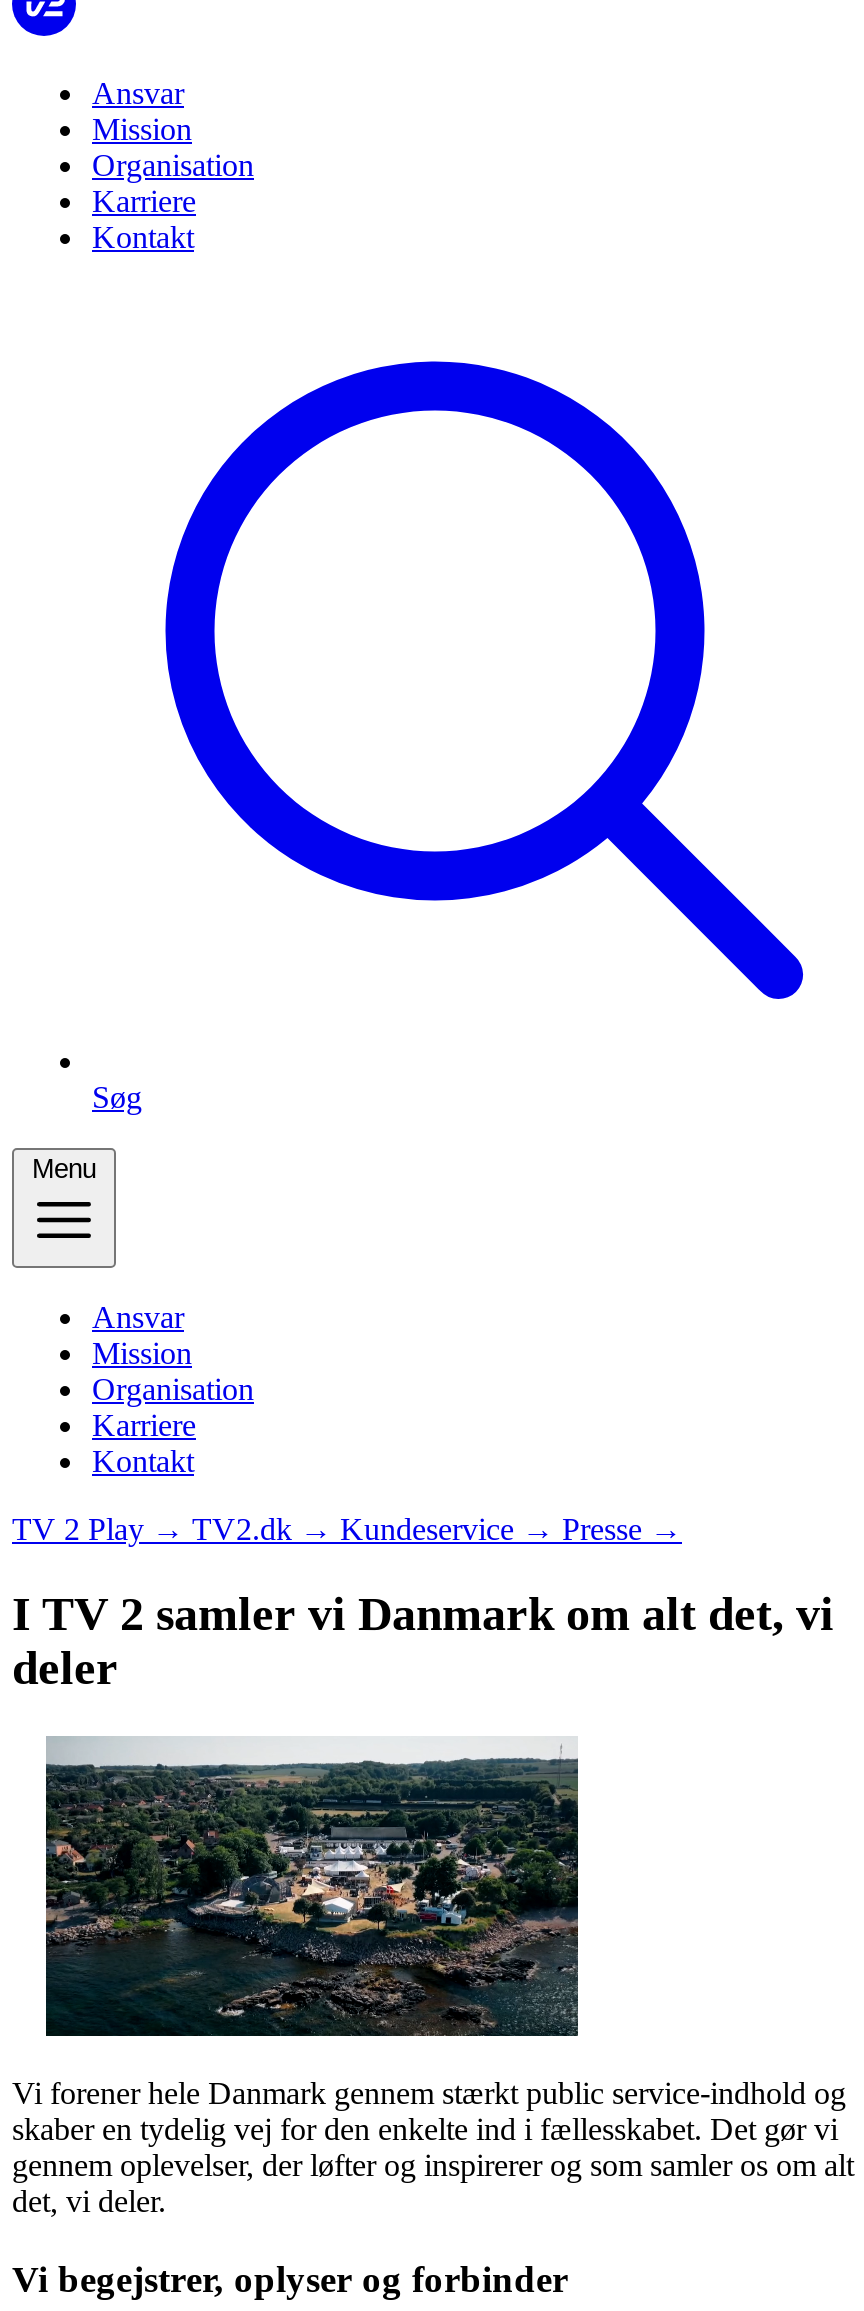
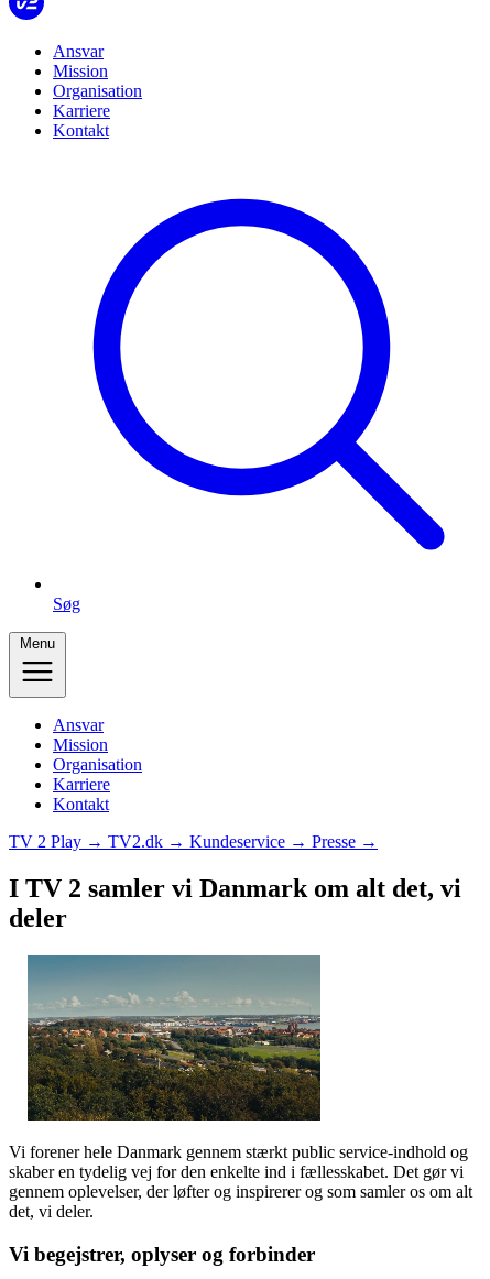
- [image]
+ [image]
